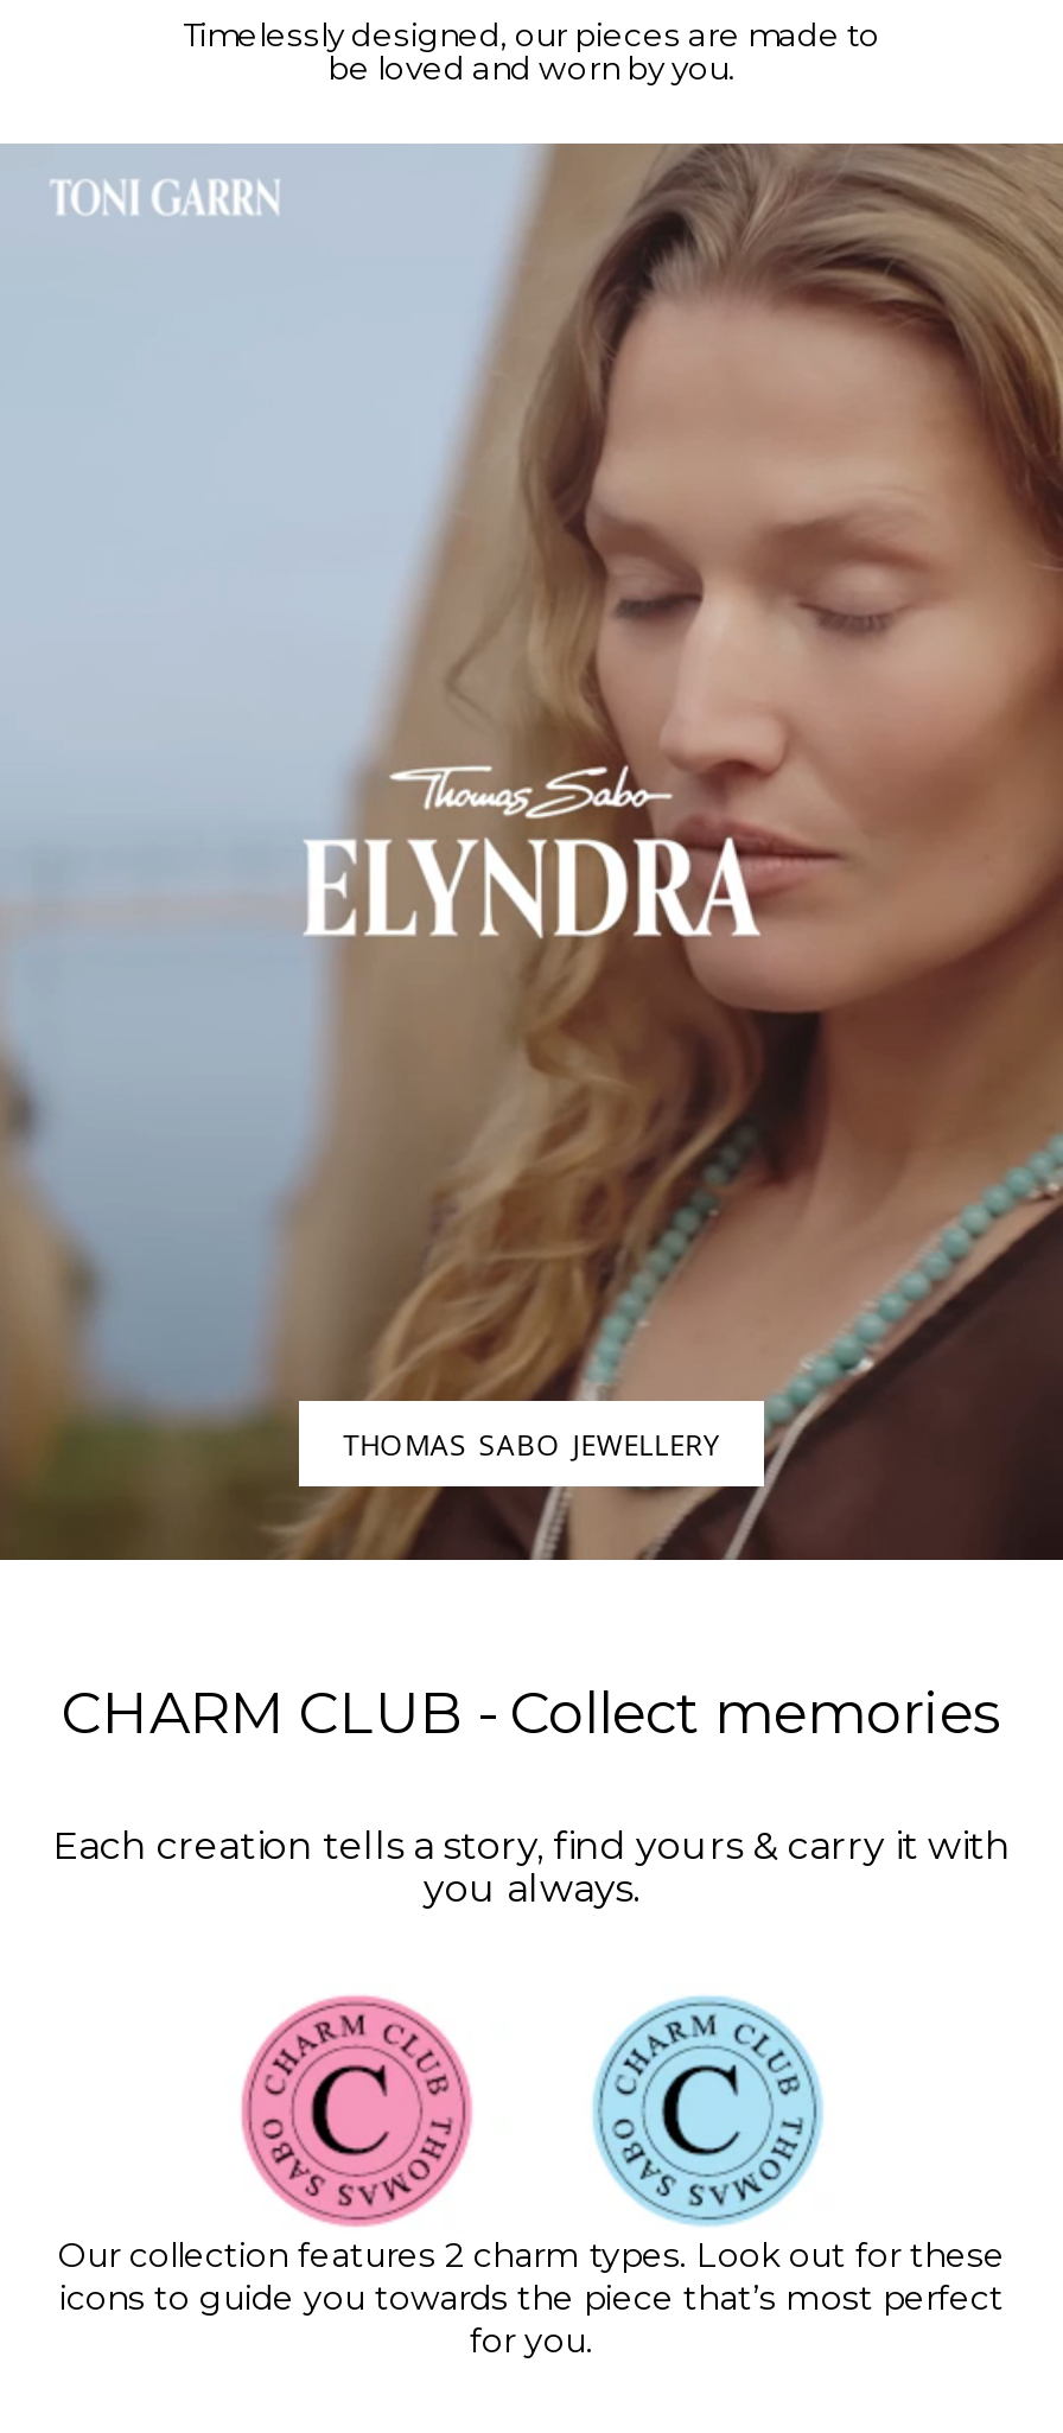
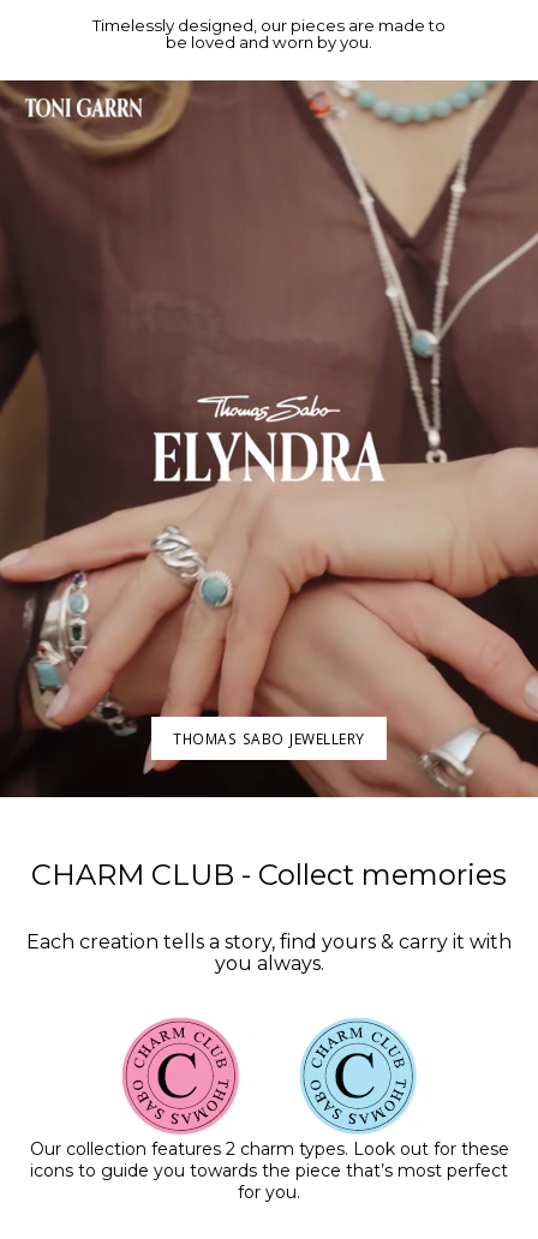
- [image]
+ [image]
